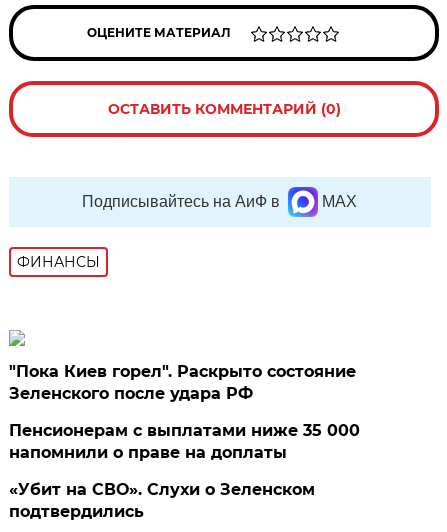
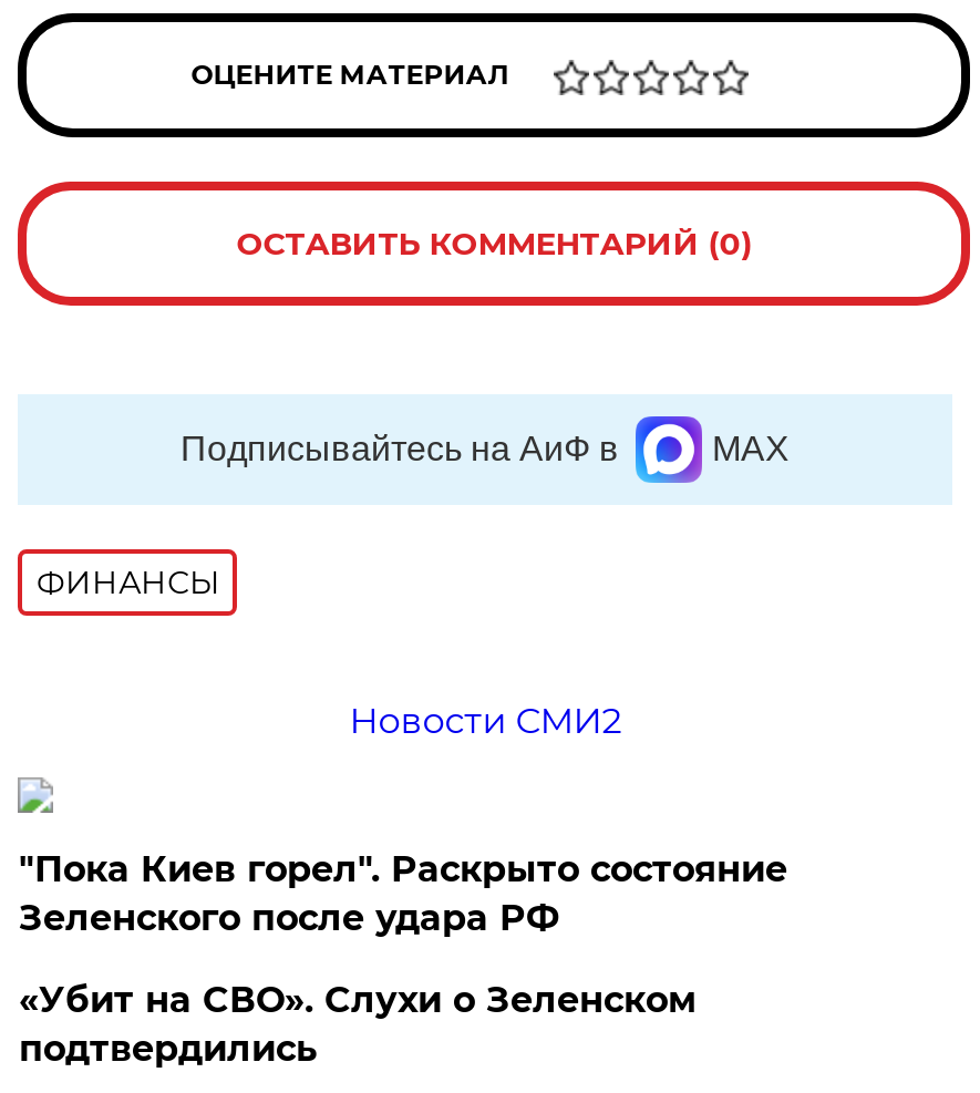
+ Новости СМИ2

moved down: "Пока Киев горел". Раскрыто состояние | Зеленского после удара РФ

- Пенсионерам с выплатами ниже 35 000
- напомнили о праве на доплаты
